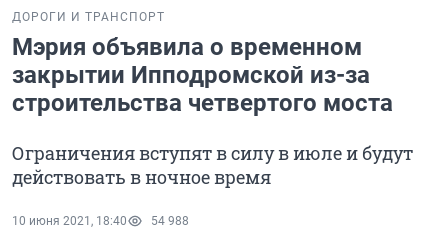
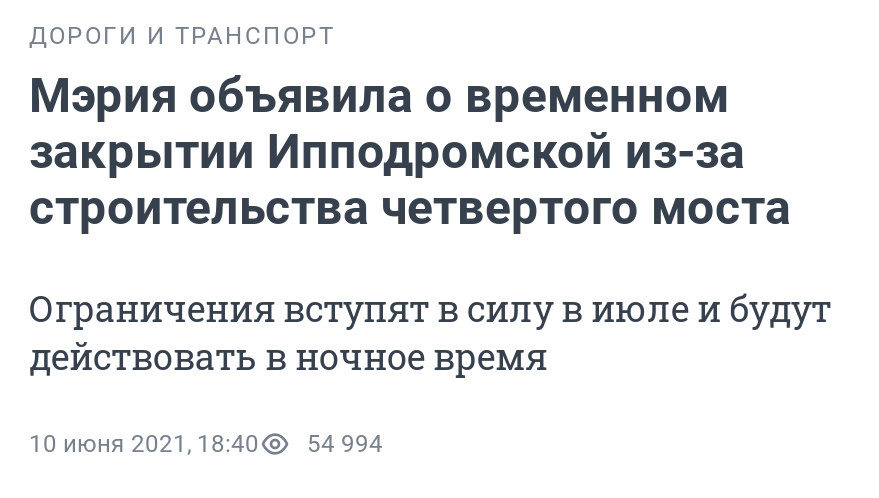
- 10 июня 2021, 18:40 54 988
+ 10 июня 2021, 18:40 54 994
